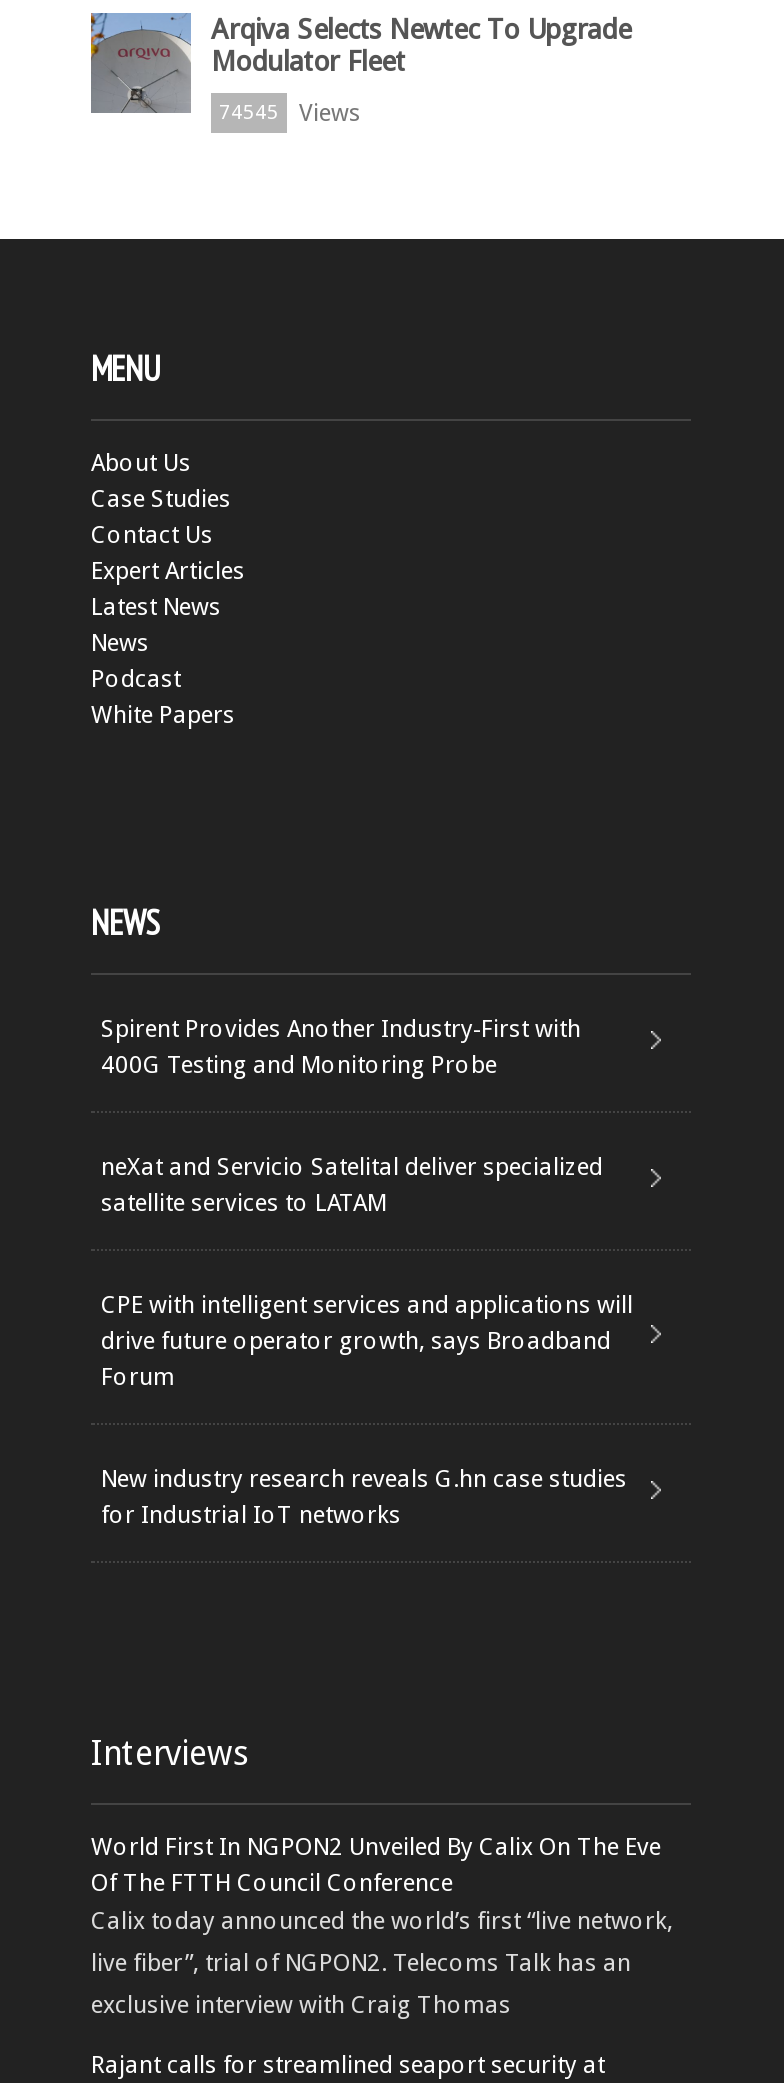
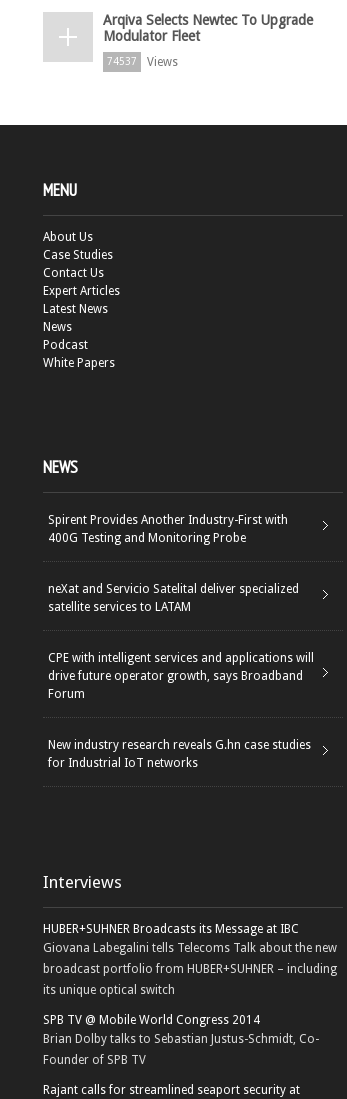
- [image]

- 74545 Views
+ 74537 Views

- World First In NGPON2 Unveiled By Calix On The Eve
- Of The FTTH Council Conference
- Calix today announced the world’s first “live network,
- live fiber”, trial of NGPON2. Telecoms Talk has an
- exclusive interview with Craig Thomas
+ HUBER+SUHNER Broadcasts its Message at IBC
+ Giovana Labegalini tells Telecoms Talk about the new
+ broadcast portfolio from HUBER+SUHNER – including
+ its unique optical switch
+ SPB TV @ Mobile World Congress 2014
+ Brian Dolby talks to Sebastian Justus-Schmidt, Co-
+ Founder of SPB TV
